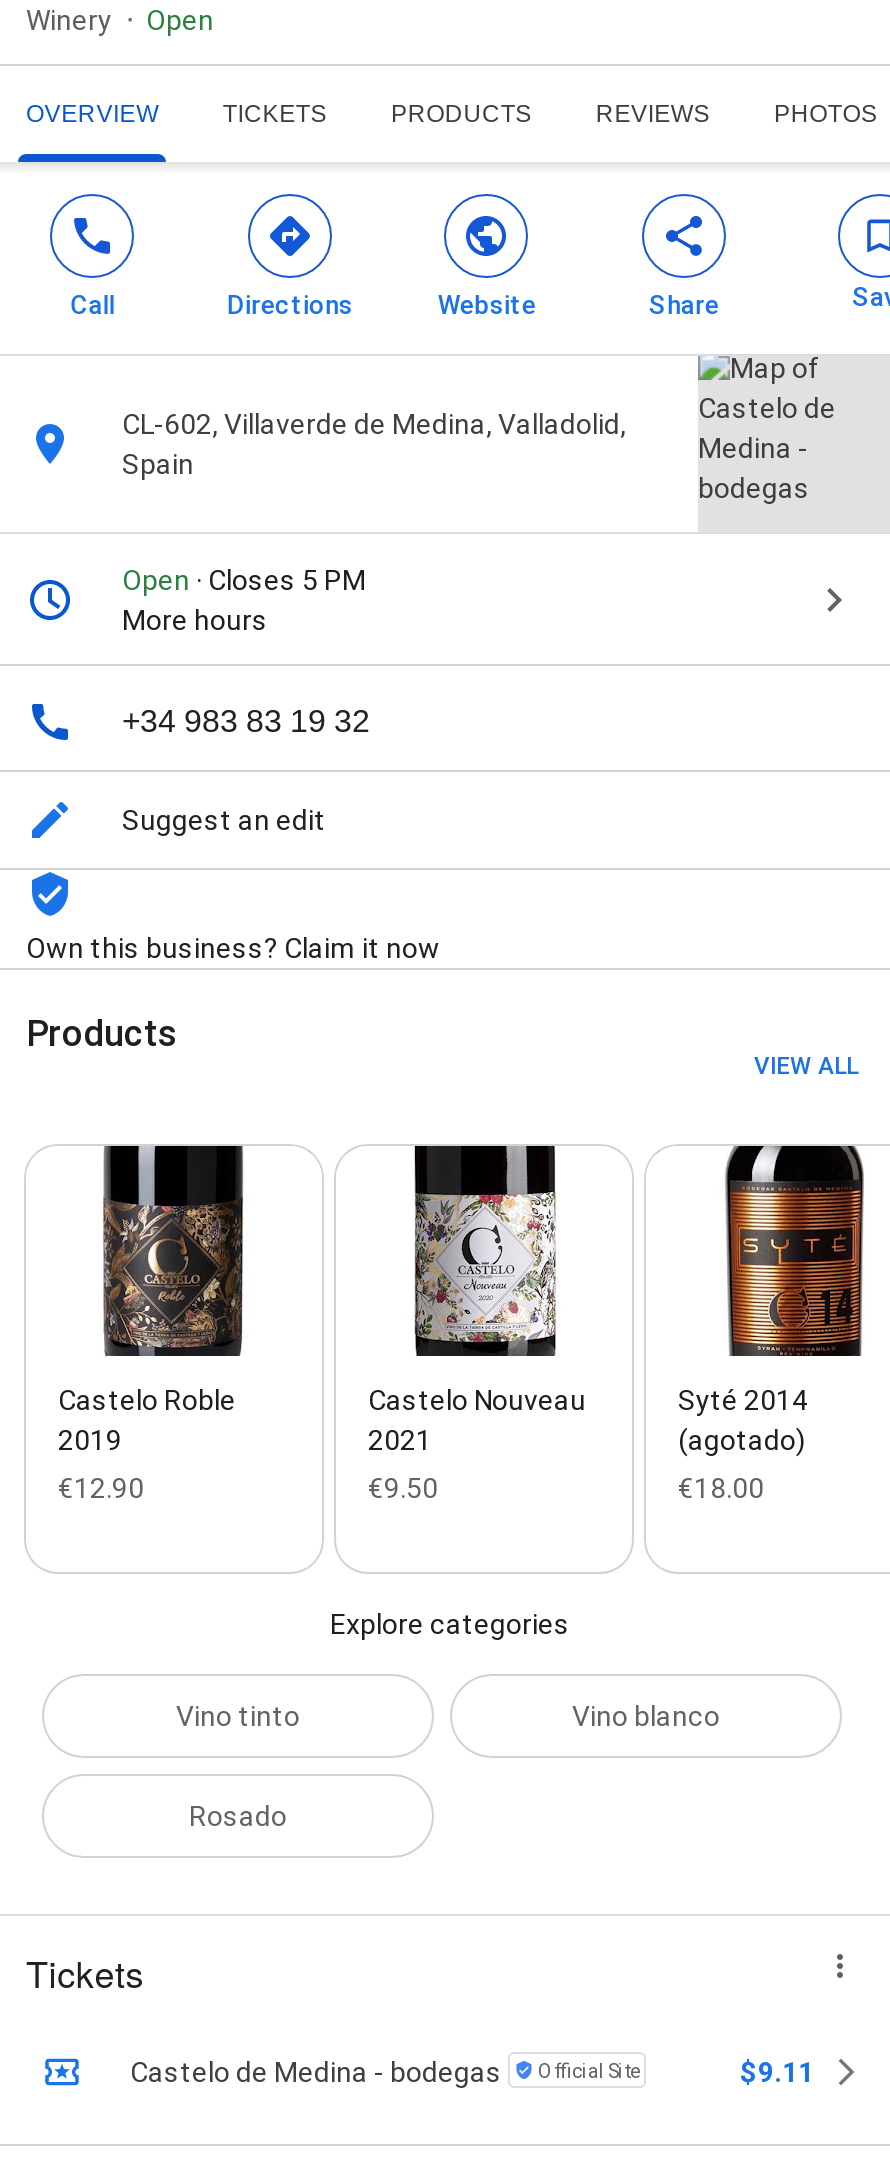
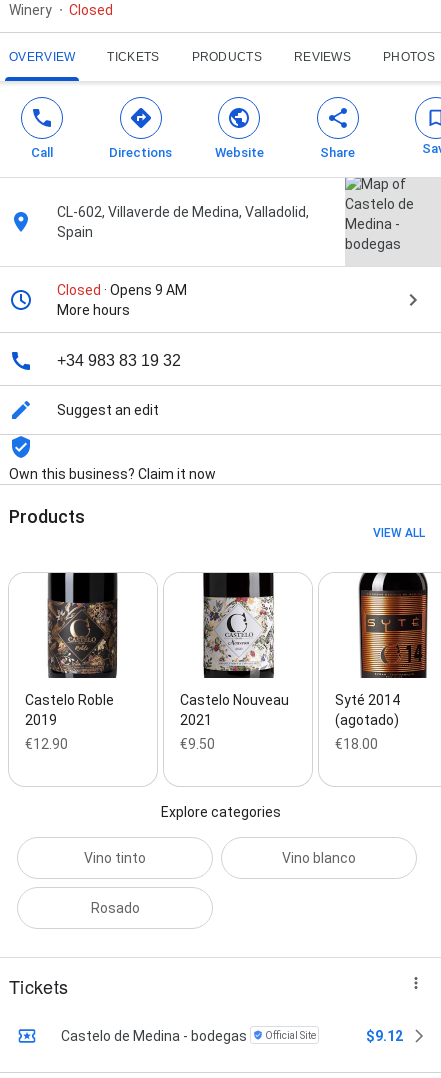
- Open
+ Closed

- Open · Closes 5 PM
+ Closed · Opens 9 AM

- $9.11
+ $9.12
